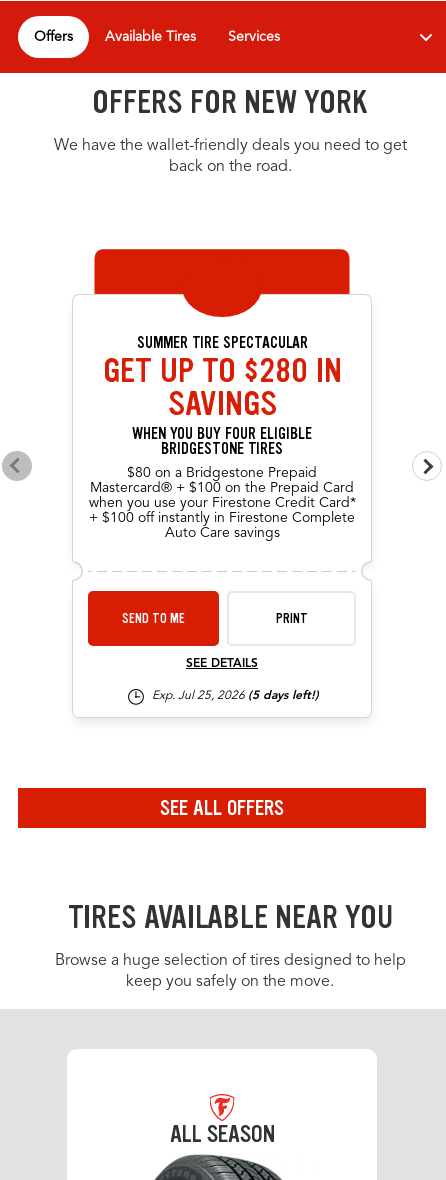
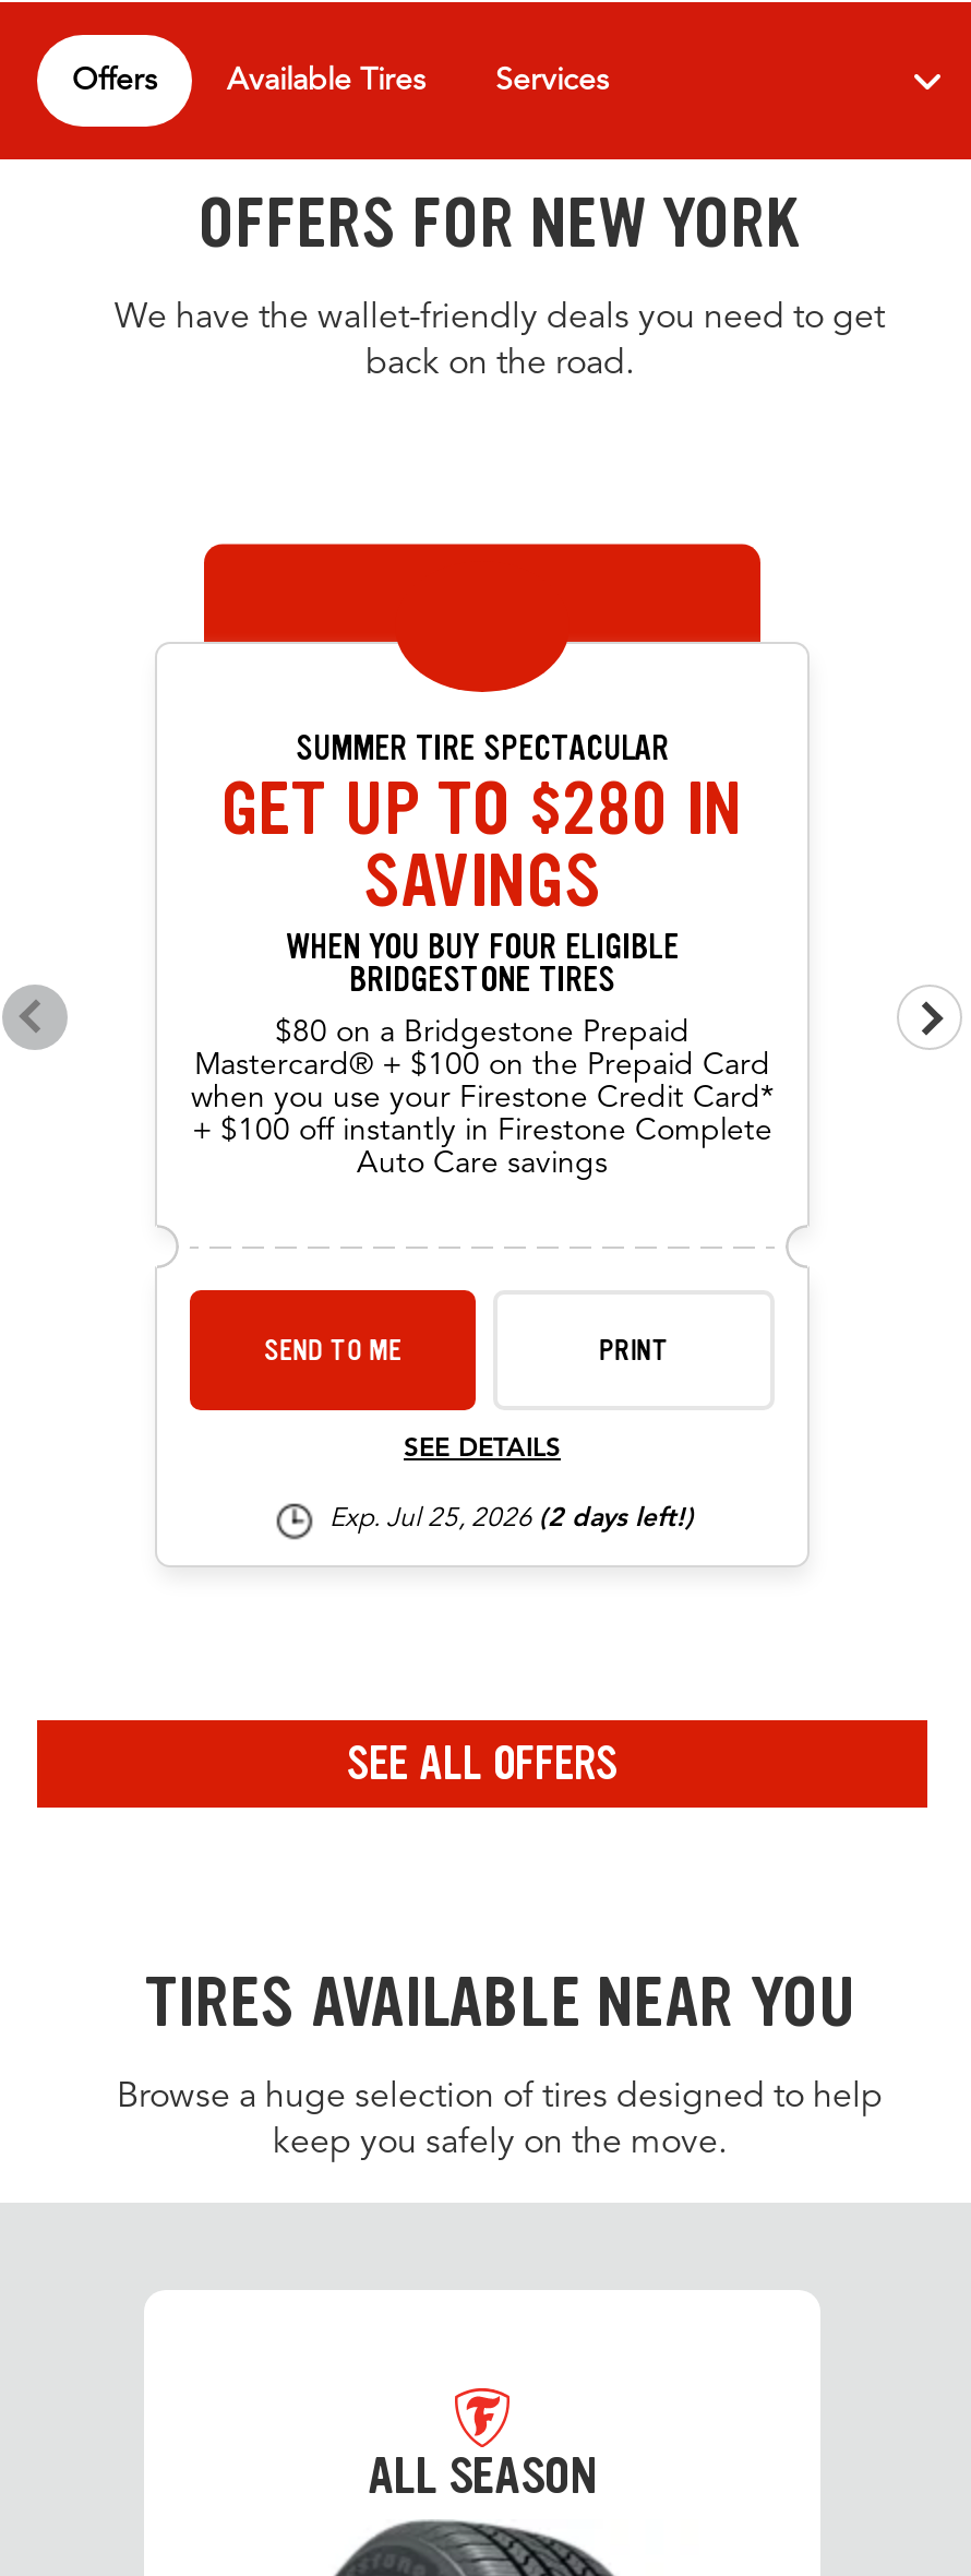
- Exp. Jul 25, 2026 (5 days left!)
+ Exp. Jul 25, 2026 (2 days left!)
